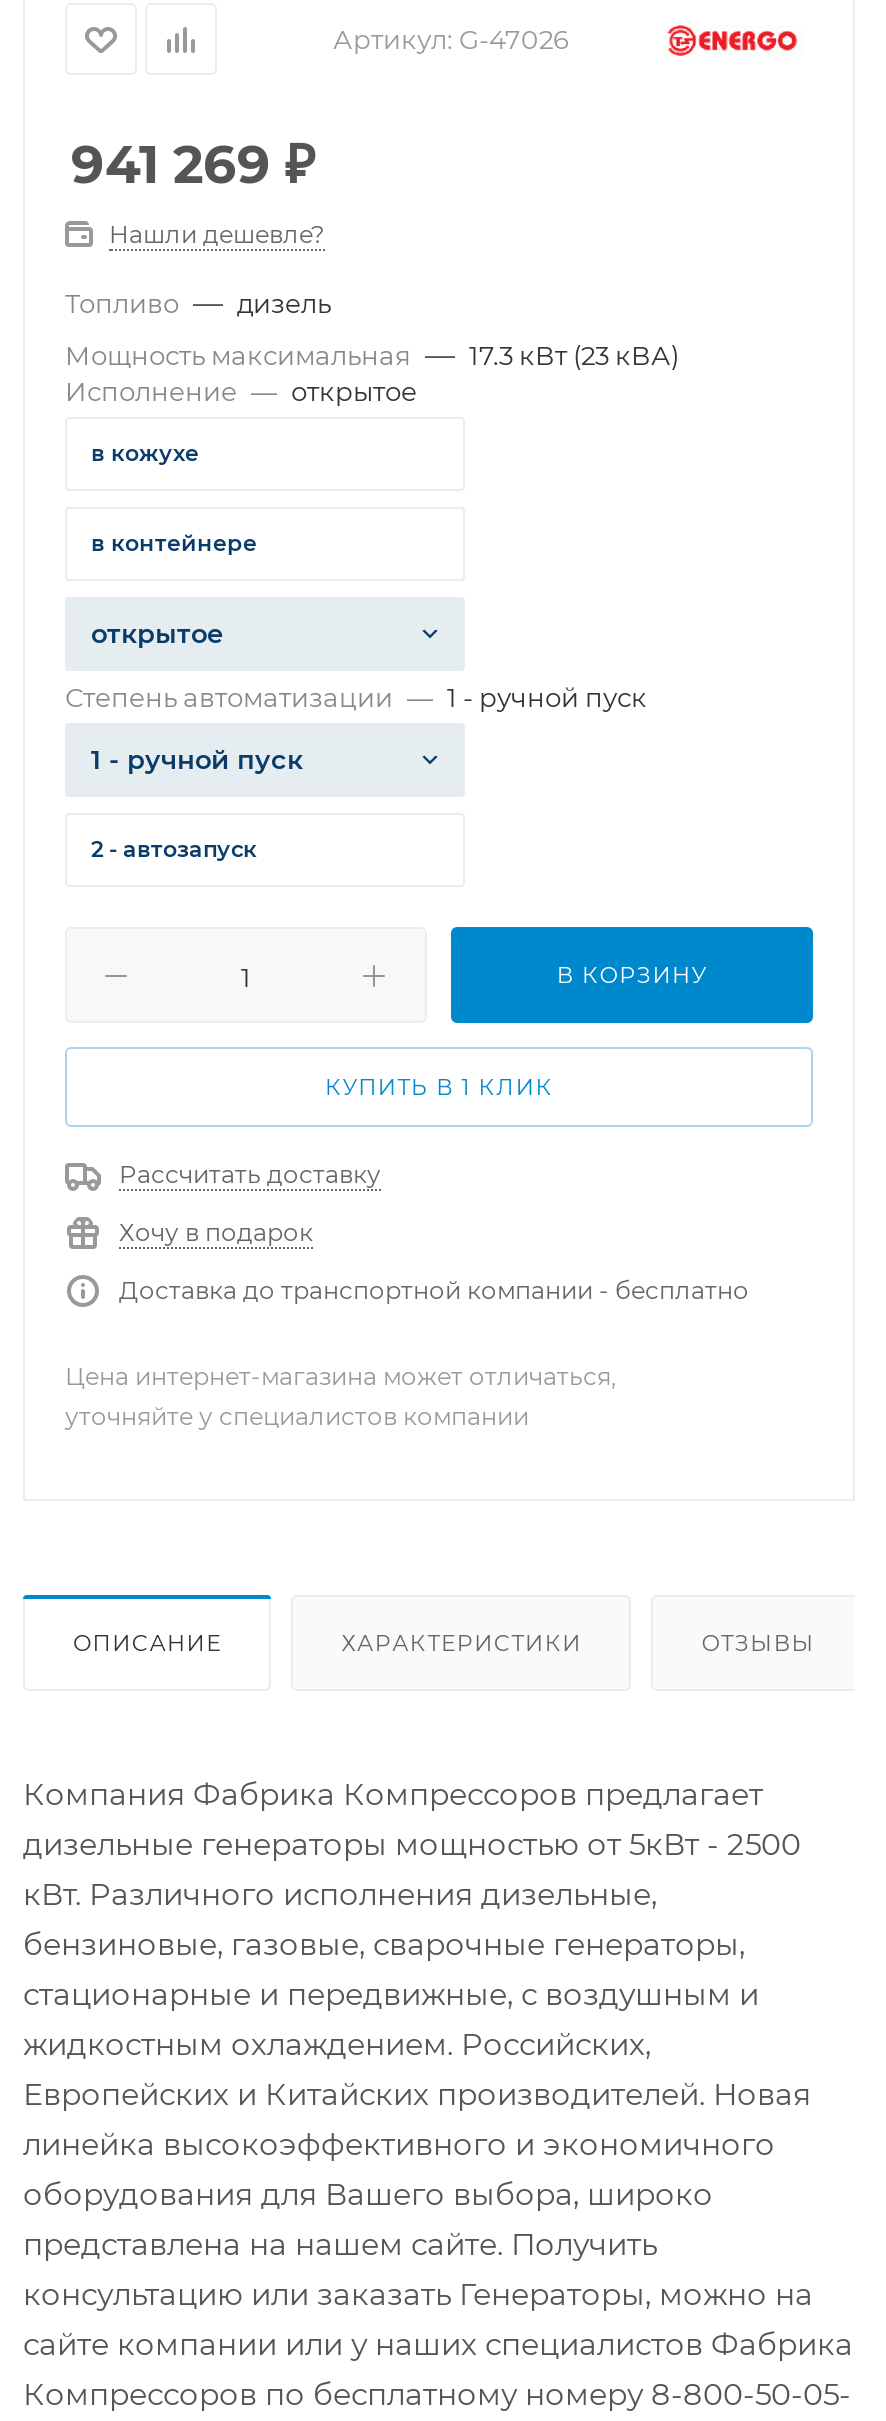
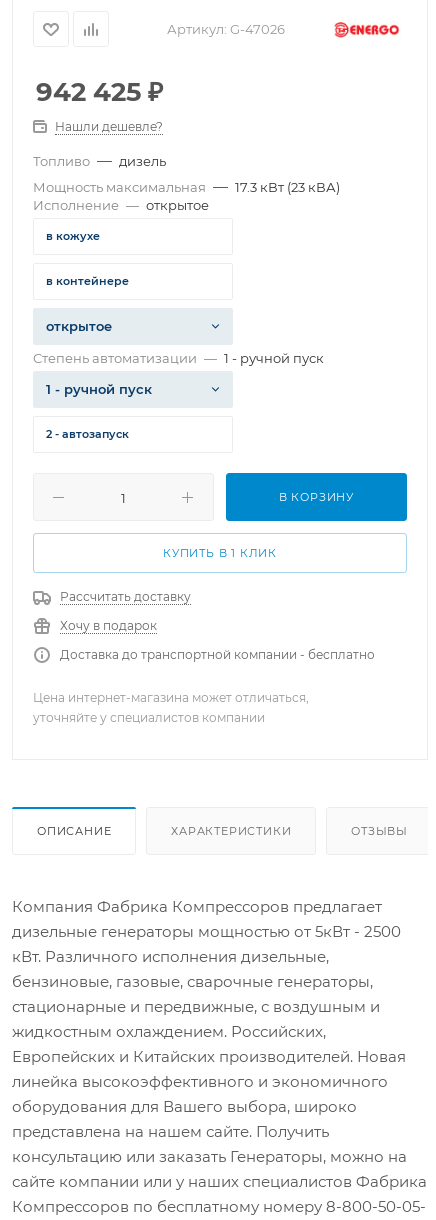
- 941 269 ₽
+ 942 425 ₽
